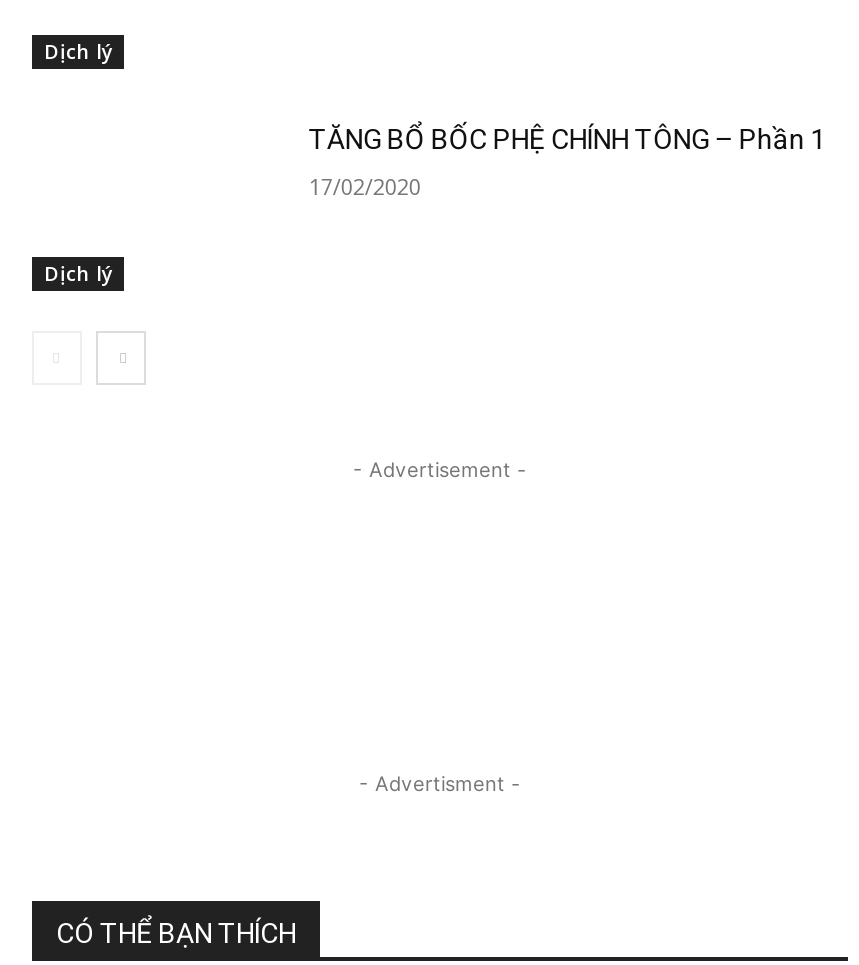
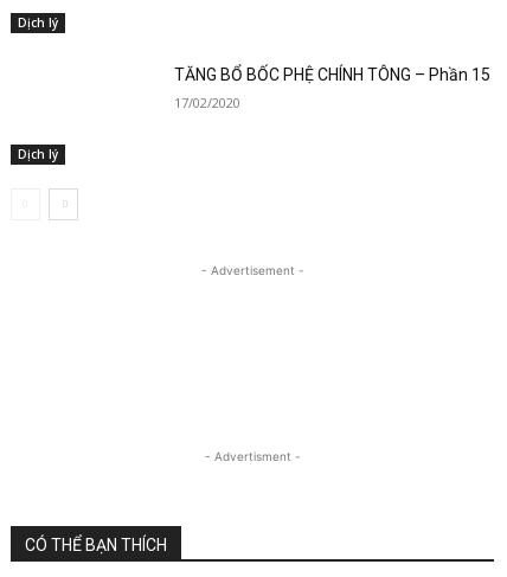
- TĂNG BỔ BỐC PHỆ CHÍNH TÔNG – Phần 1
+ TĂNG BỔ BỐC PHỆ CHÍNH TÔNG – Phần 15
